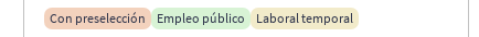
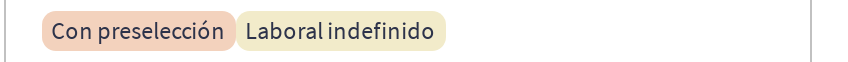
- Empleo público
- Laboral temporal
+ Laboral indefinido
